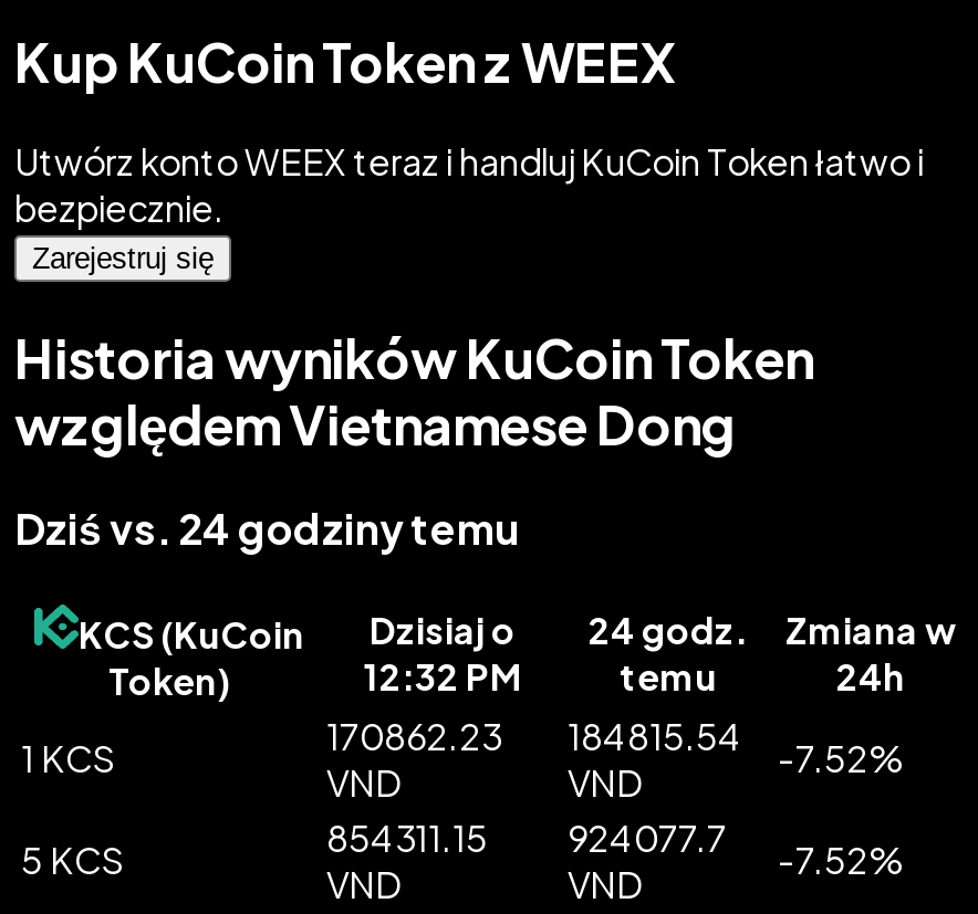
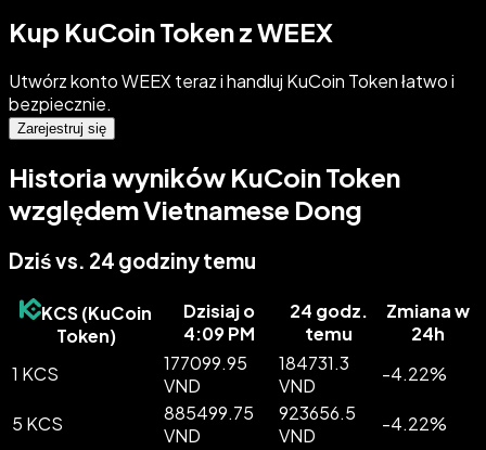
- 12:32 PM
+ 4:09 PM

- 170862.23
+ 177099.95

- 184815.54
+ 184731.3

- -7.52%
+ -4.22%

- 854311.15
+ 885499.75

- 924077.7
+ 923656.5

- -7.52%
+ -4.22%
